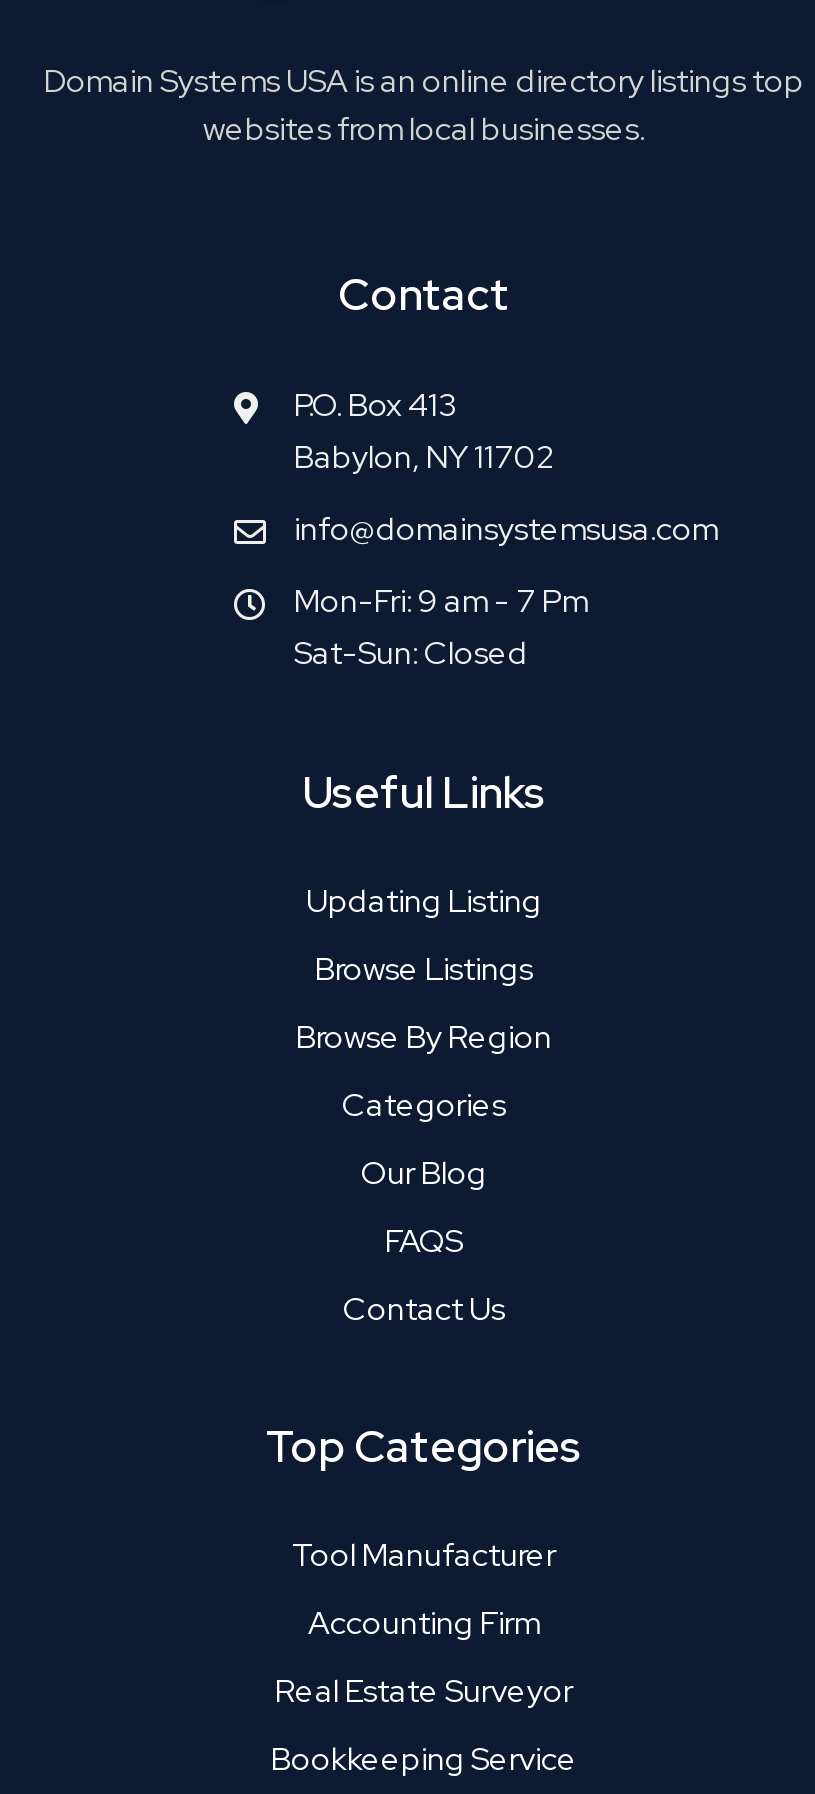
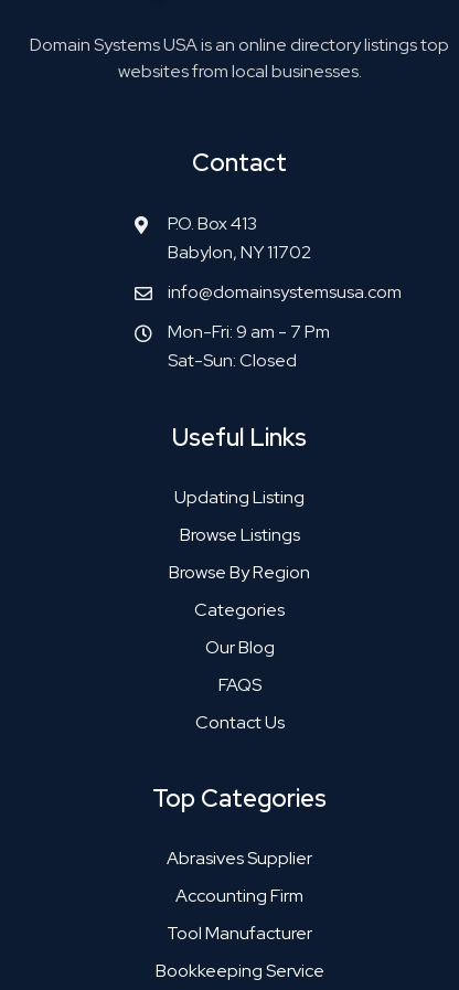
+ Abrasives Supplier

moved down: Tool Manufacturer

- Real Estate Surveyor
